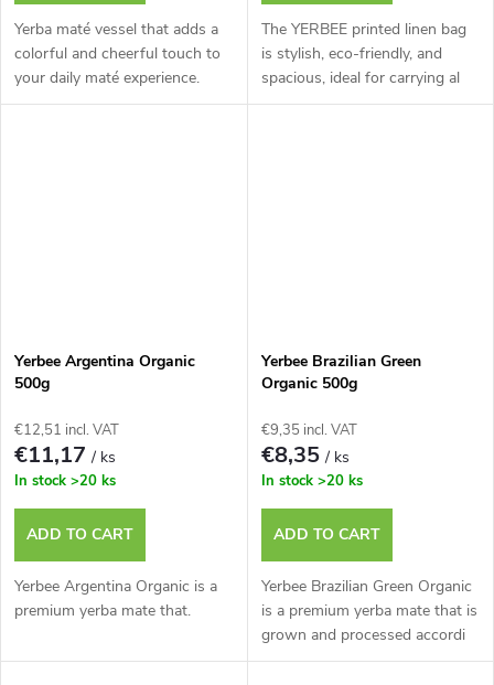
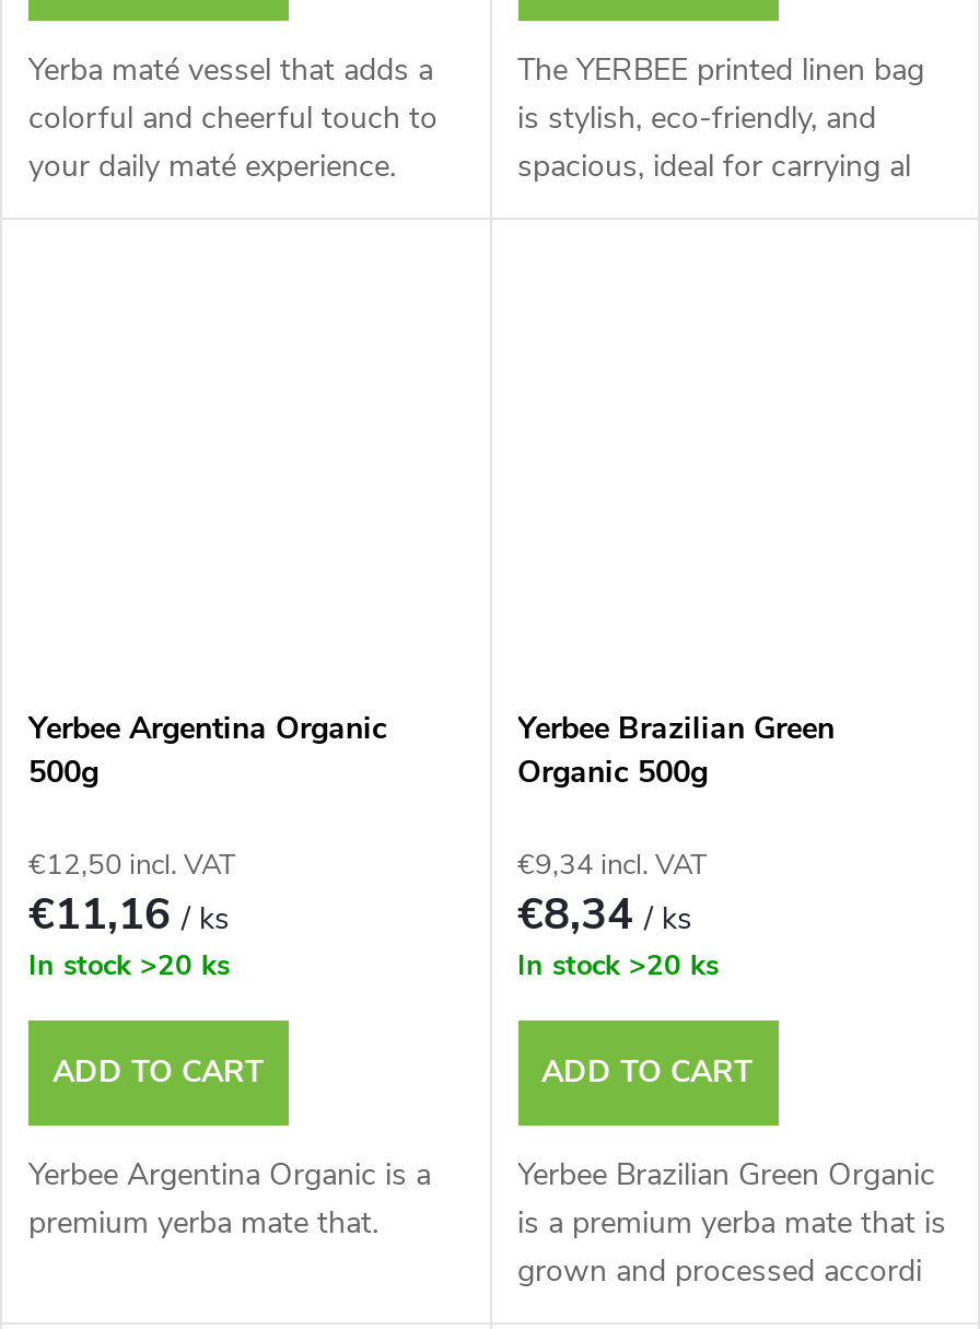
- €12,51 incl. VAT
+ €12,50 incl. VAT

- €9,35 incl. VAT
+ €9,34 incl. VAT

- €11,17 / ks
+ €11,16 / ks

- €8,35 / ks
+ €8,34 / ks
